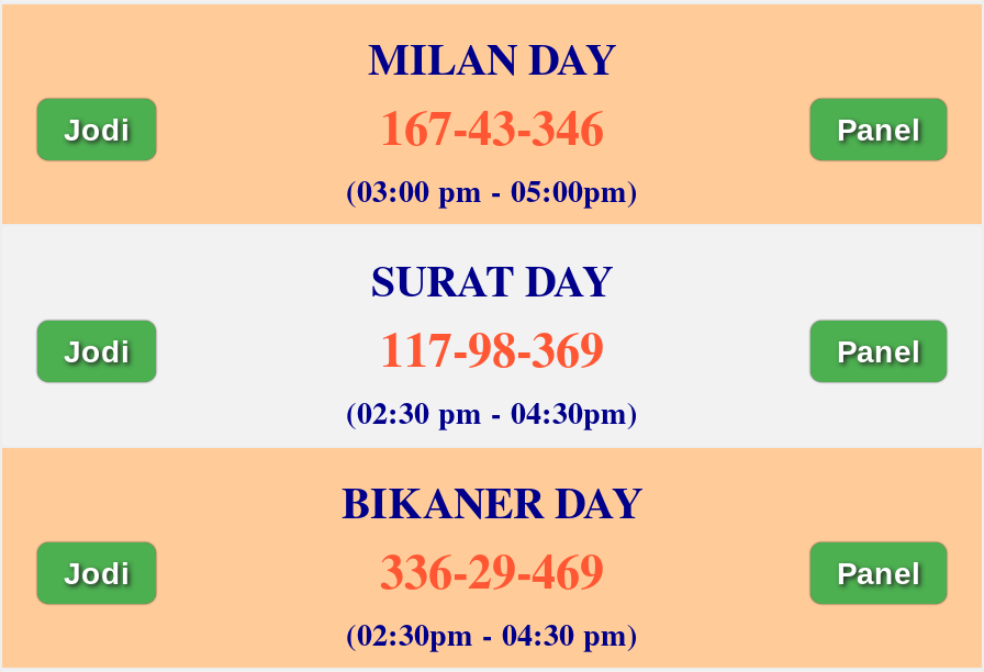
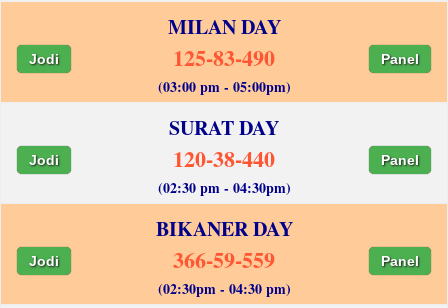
- 167-43-346
+ 125-83-490

- 117-98-369
+ 120-38-440

- 336-29-469
+ 366-59-559
